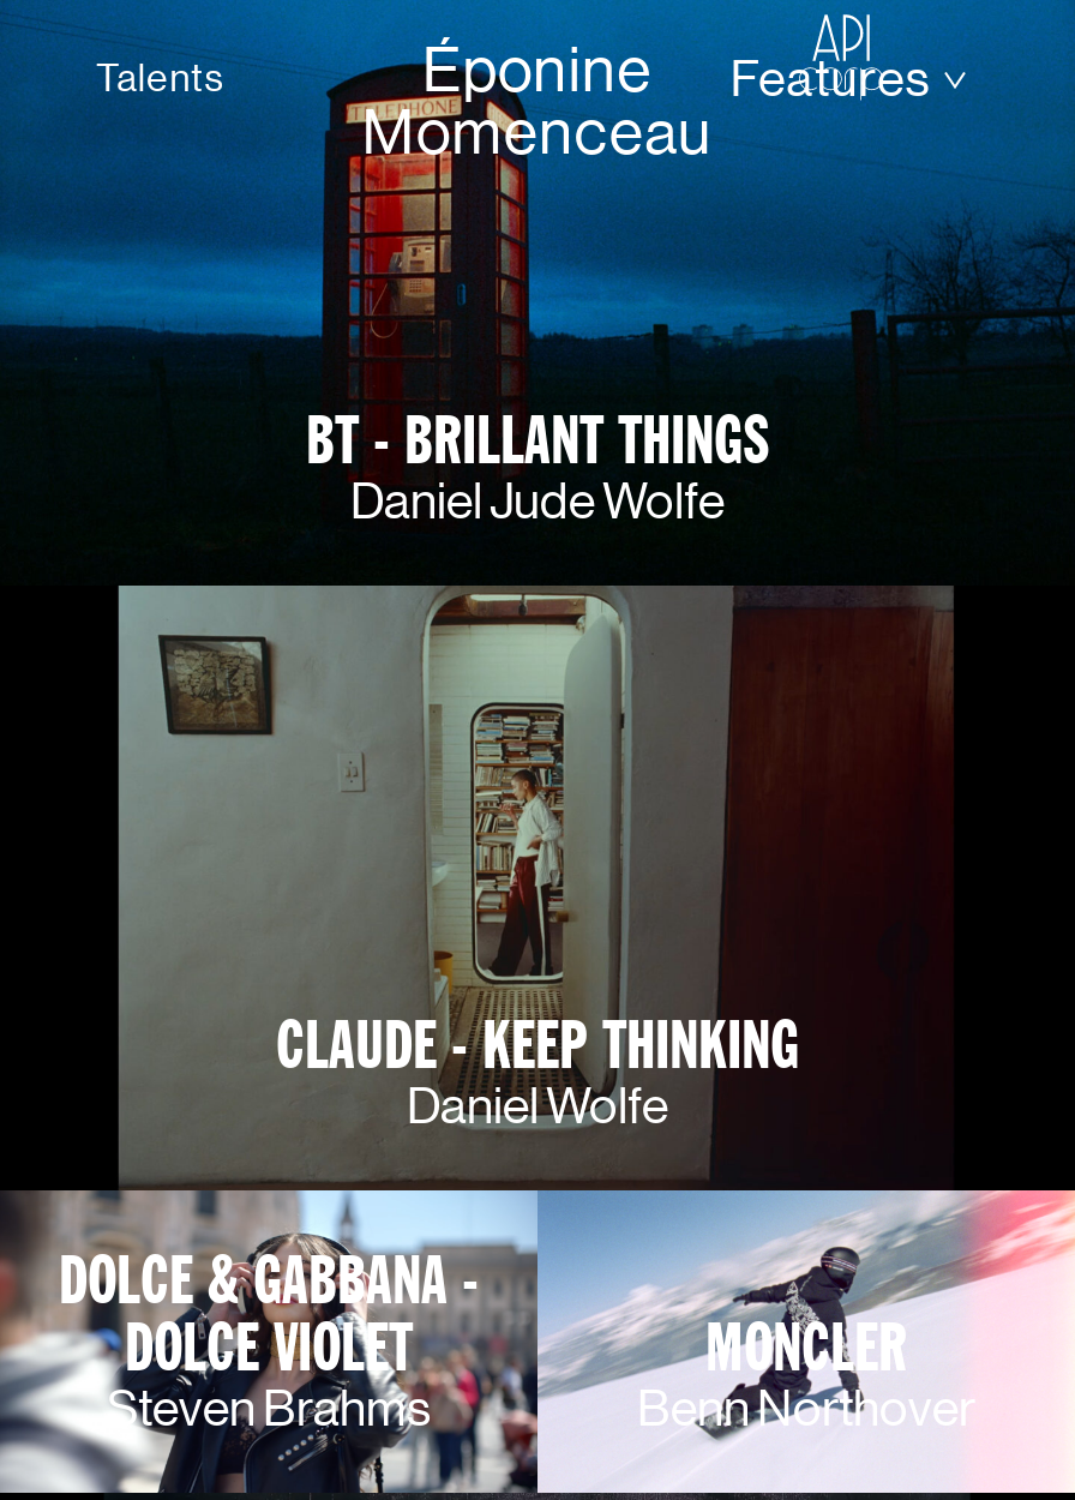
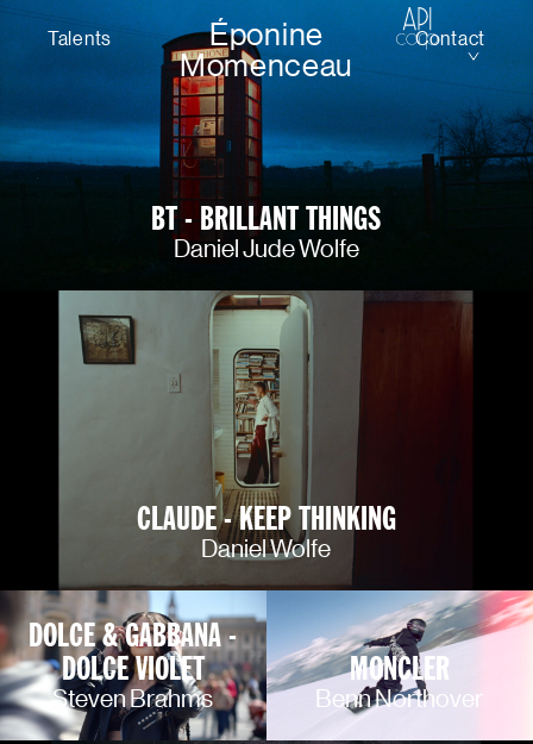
- Features

+ Contact
